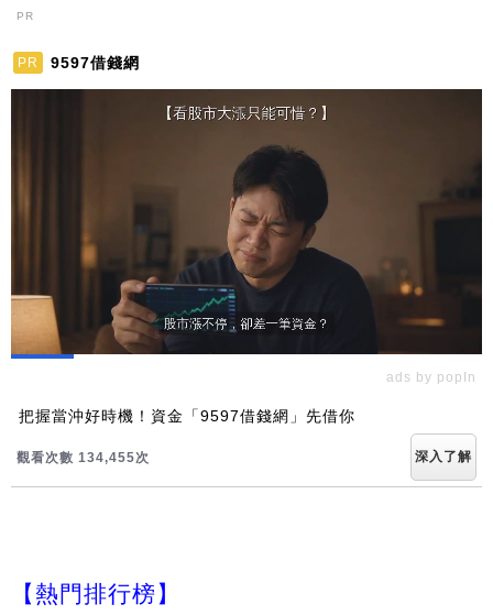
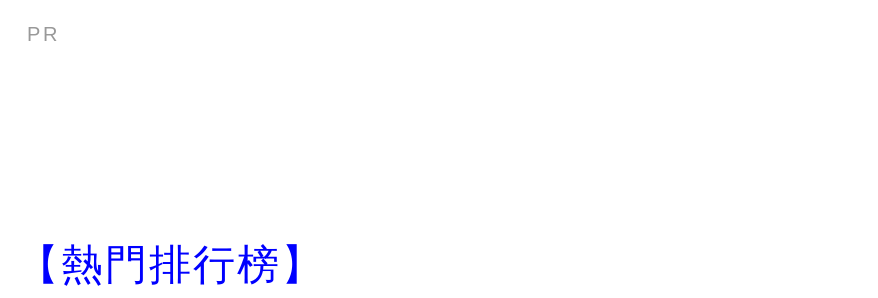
- PR
- 9597借錢網

- [image]
- ads by popIn
- 把握當沖好時機！資金「9597借錢網」先借你
- 觀看次數 134,455次
- 深入了解
